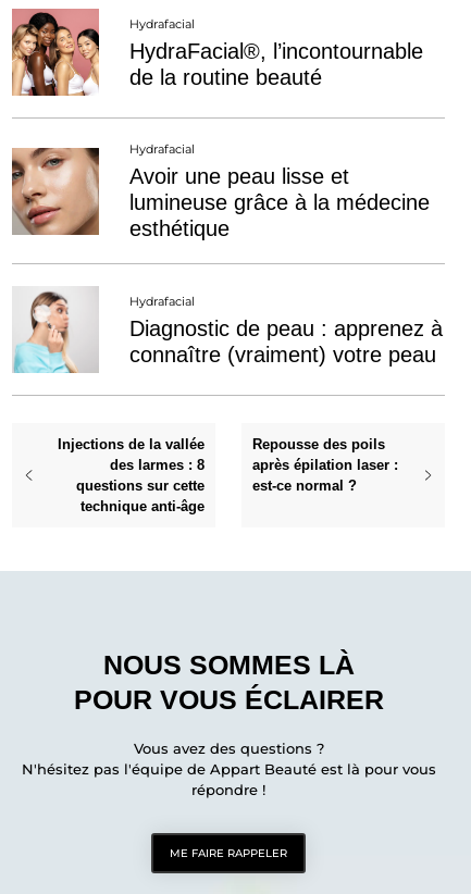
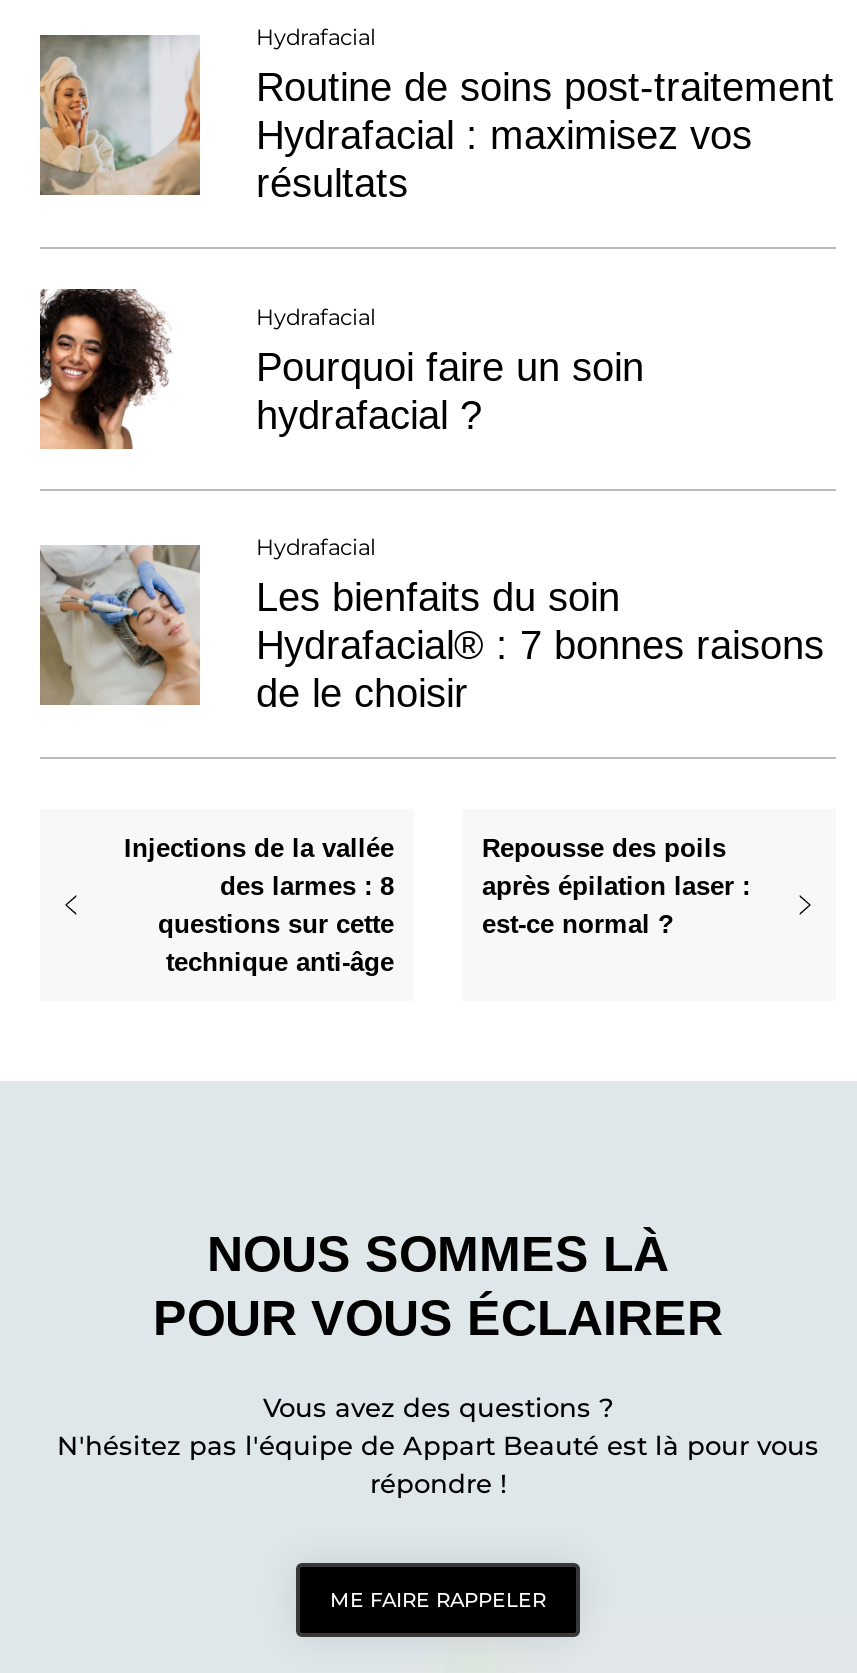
- [image]
- HydraFacial®, l’incontournable
- de la routine beauté
+ [image]
+ Routine de soins post-traitement
+ Hydrafacial : maximisez vos
+ résultats

- [image]
- Avoir une peau lisse et
- lumineuse grâce à la médecine
- esthétique
+ [image]
+ Pourquoi faire un soin
+ hydrafacial ?

- [image]
- Diagnostic de peau : apprenez à
- connaître (vraiment) votre peau
+ [image]
+ Les bienfaits du soin
+ Hydrafacial® : 7 bonnes raisons
+ de le choisir
